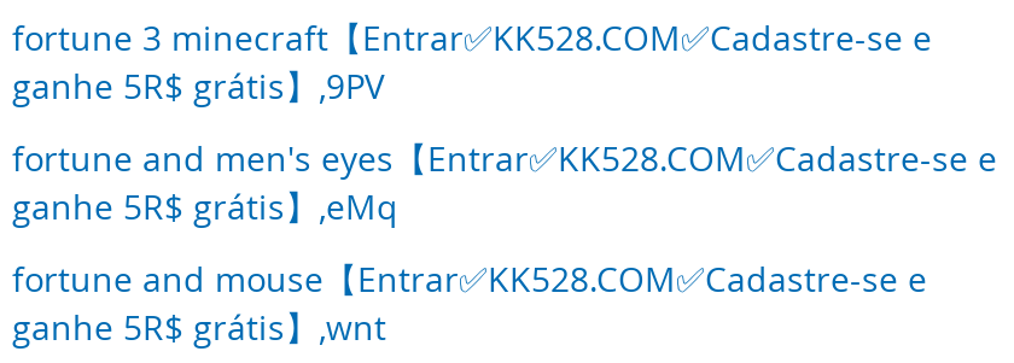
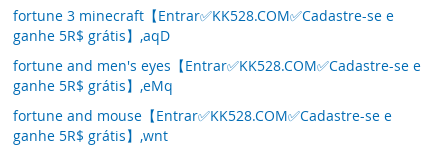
- ganhe 5R$ grátis】,9PV
+ ganhe 5R$ grátis】,aqD
